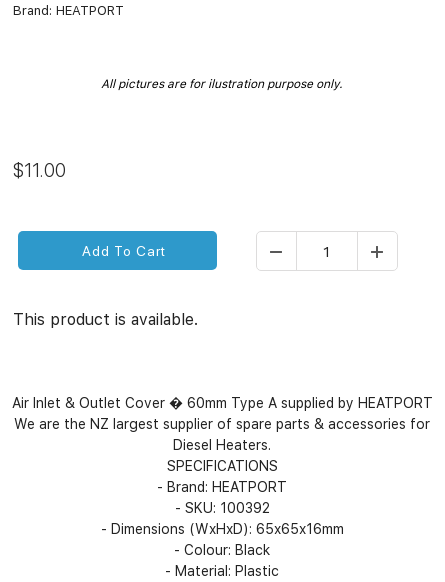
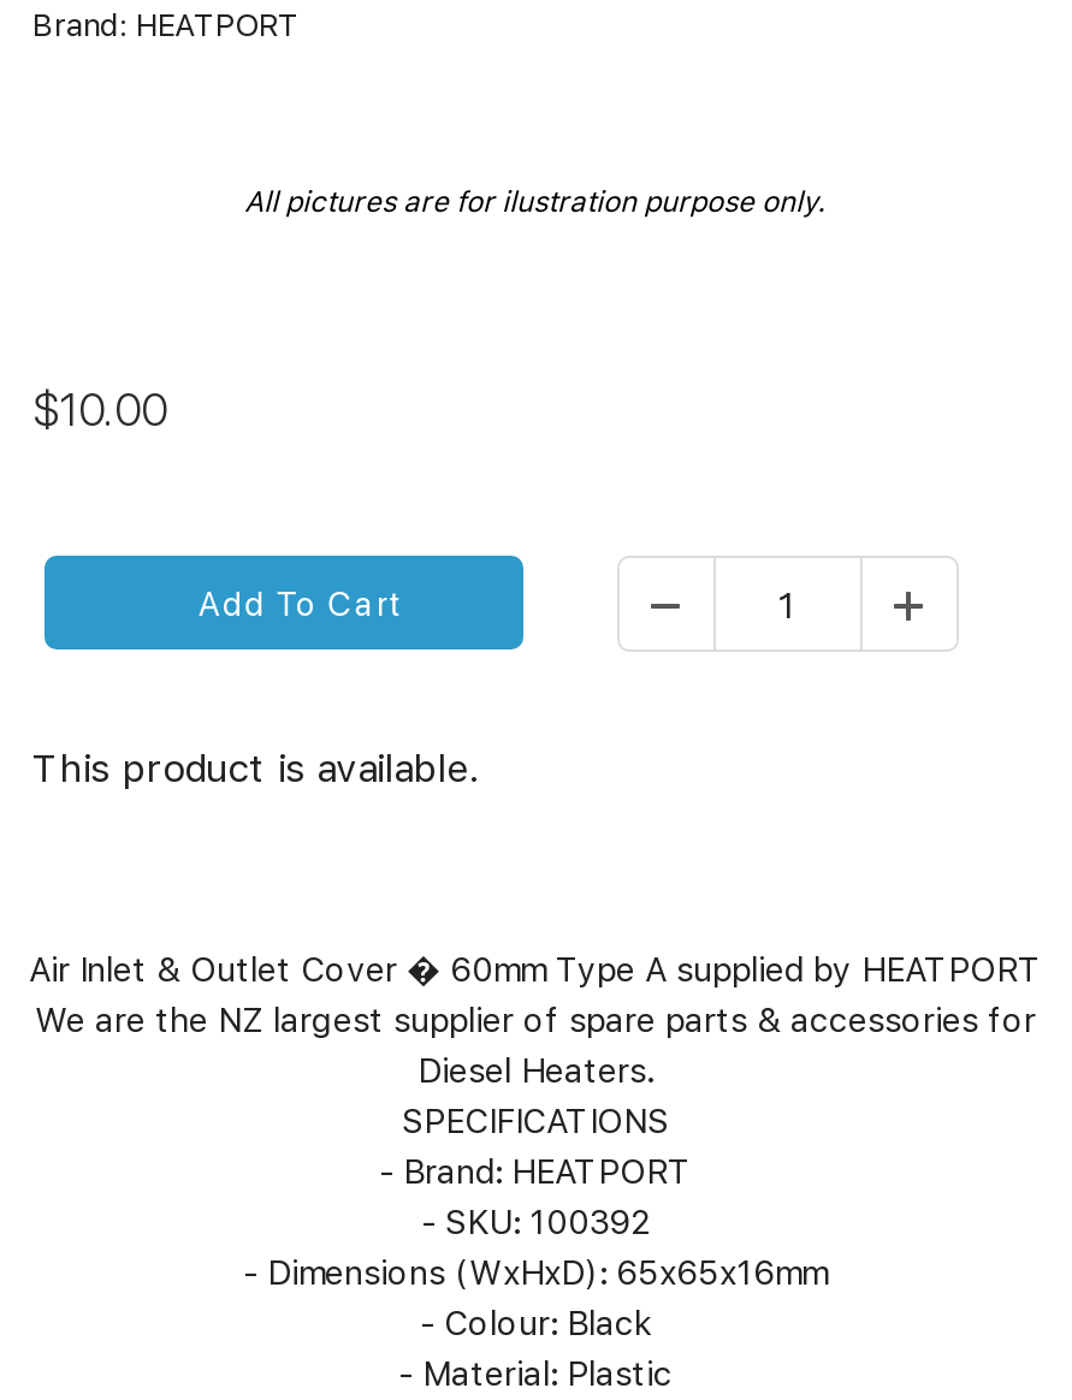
- $11.00
+ $10.00
